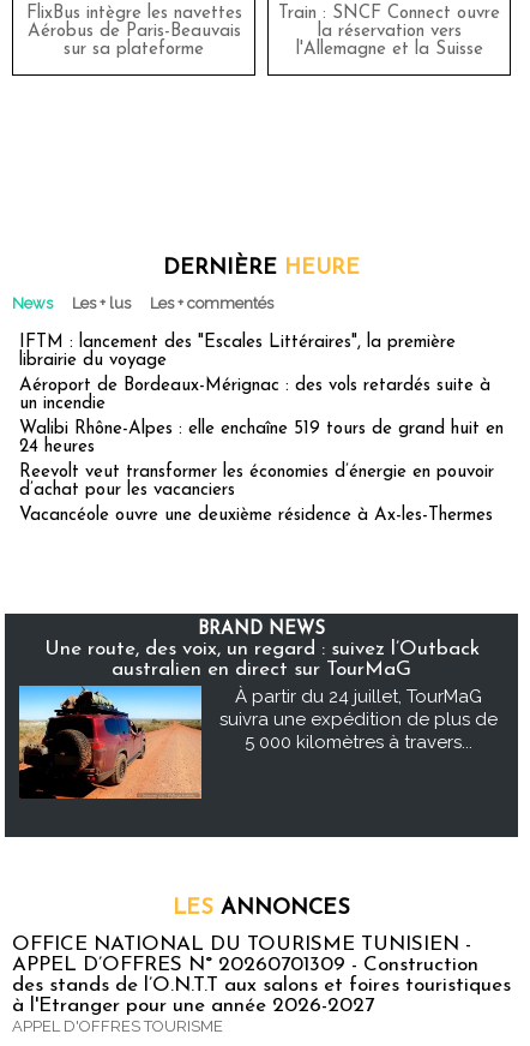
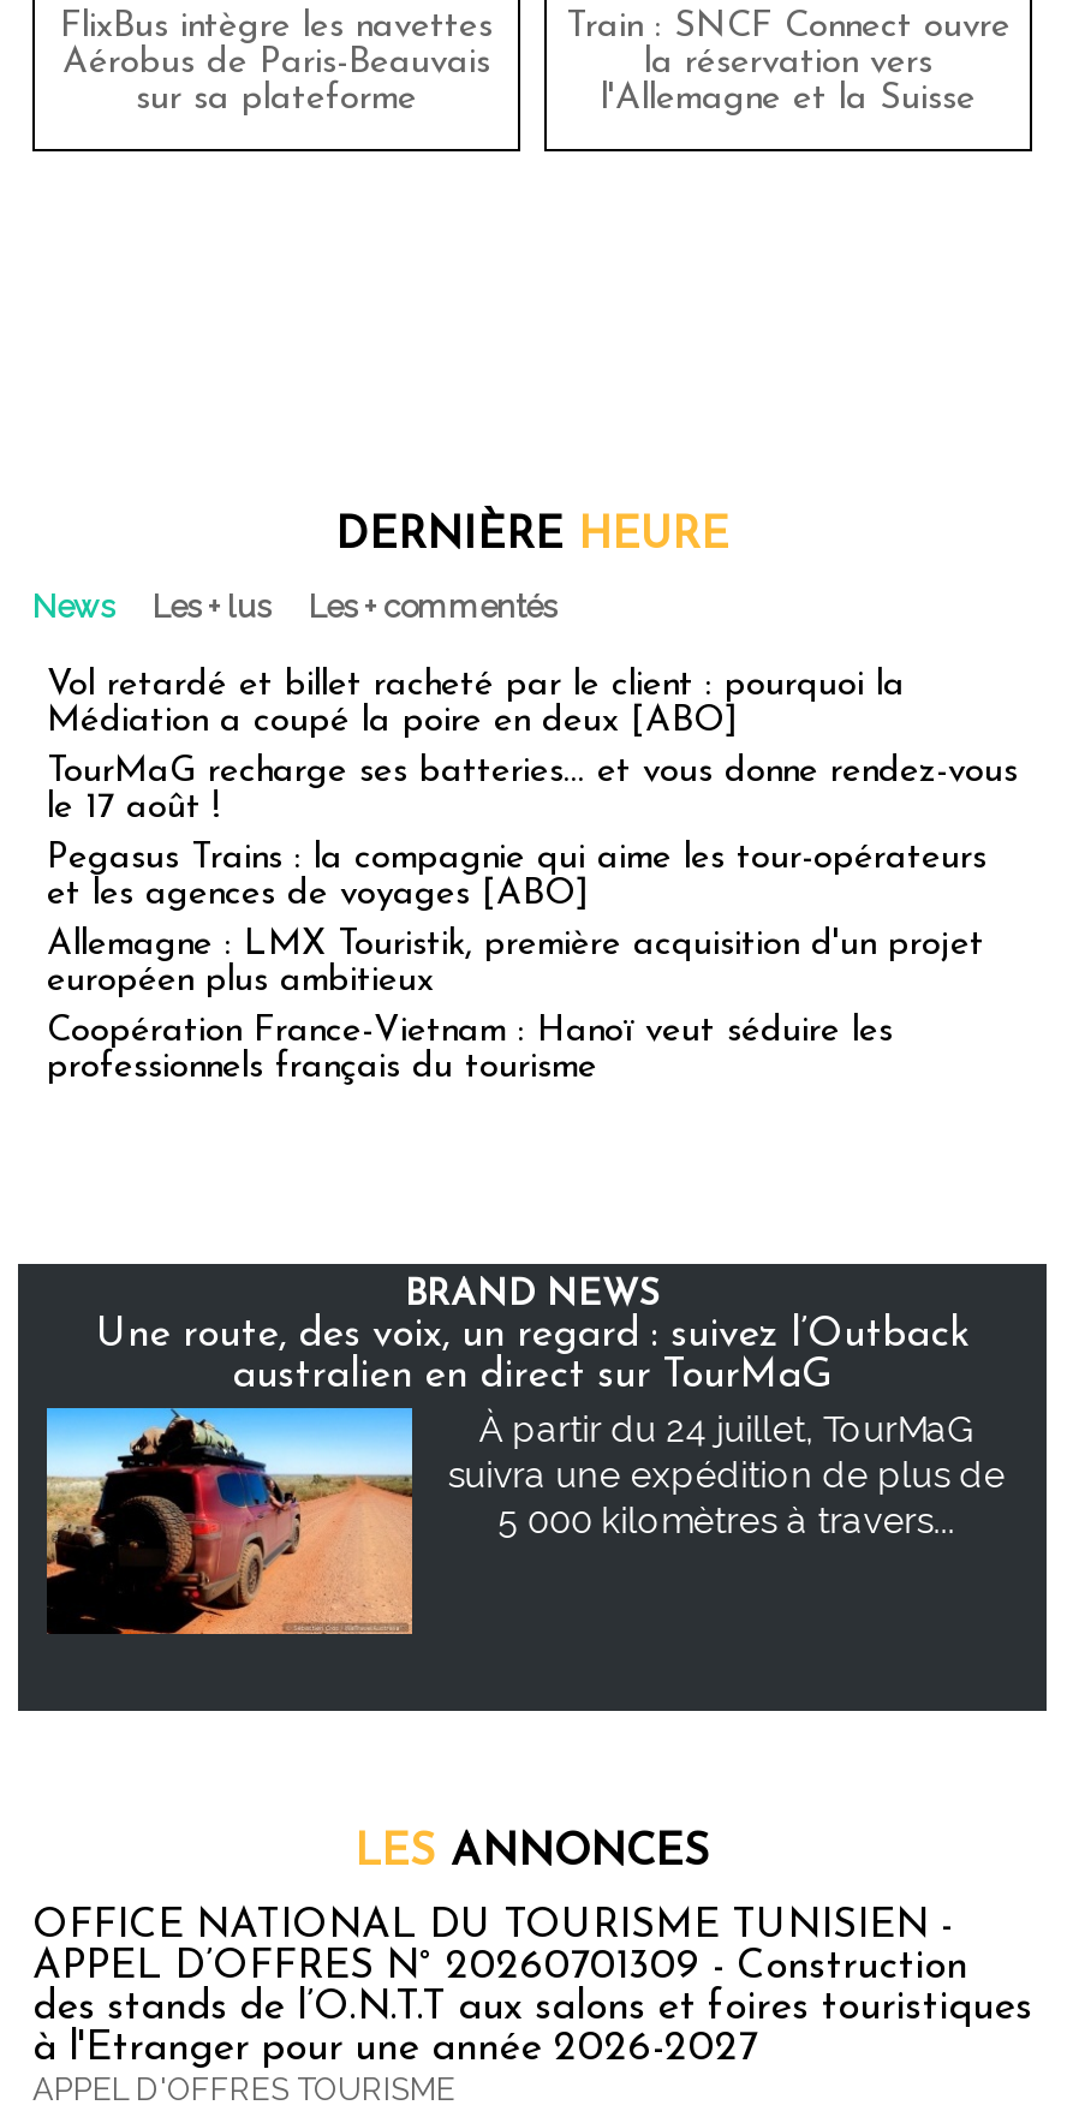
- IFTM : lancement des "Escales Littéraires", la première
- librairie du voyage
- Aéroport de Bordeaux-Mérignac : des vols retardés suite à
- un incendie
- Walibi Rhône-Alpes : elle enchaîne 519 tours de grand huit en
- 24 heures
- Reevolt veut transformer les économies d’énergie en pouvoir
- d’achat pour les vacanciers
- Vacancéole ouvre une deuxième résidence à Ax-les-Thermes
+ Vol retardé et billet racheté par le client : pourquoi la
+ Médiation a coupé la poire en deux [ABO]
+ TourMaG recharge ses batteries... et vous donne rendez-vous
+ le 17 août !
+ Pegasus Trains : la compagnie qui aime les tour-opérateurs
+ et les agences de voyages [ABO]
+ Allemagne : LMX Touristik, première acquisition d'un projet
+ européen plus ambitieux
+ Coopération France-Vietnam : Hanoï veut séduire les
+ professionnels français du tourisme
